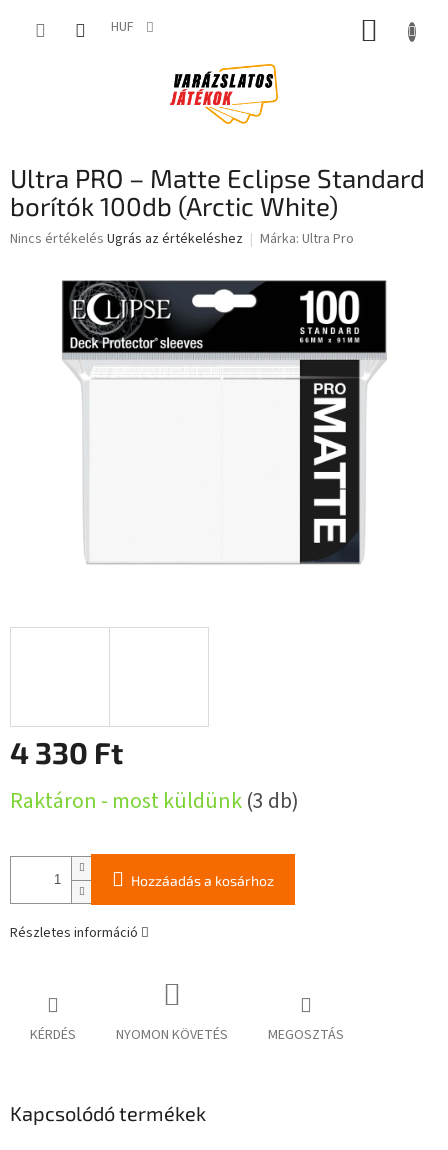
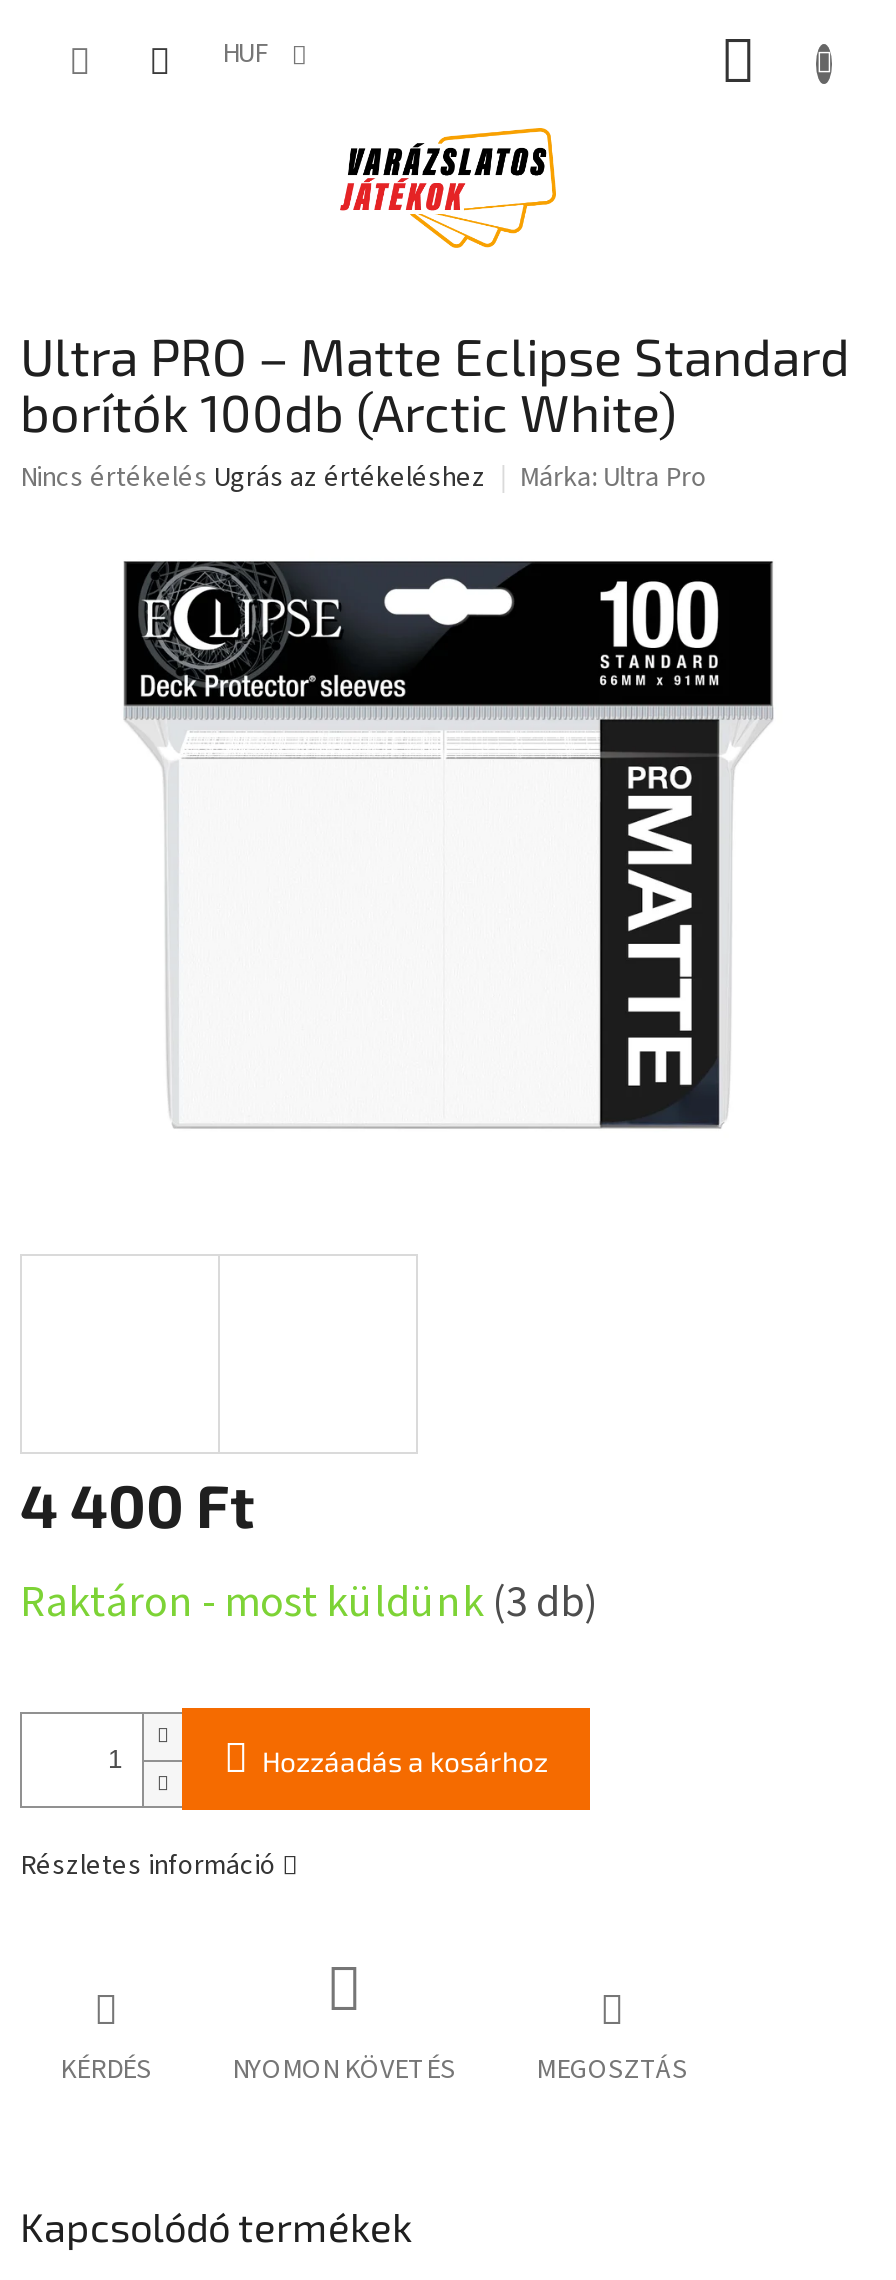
- 4 330 Ft
+ 4 400 Ft
